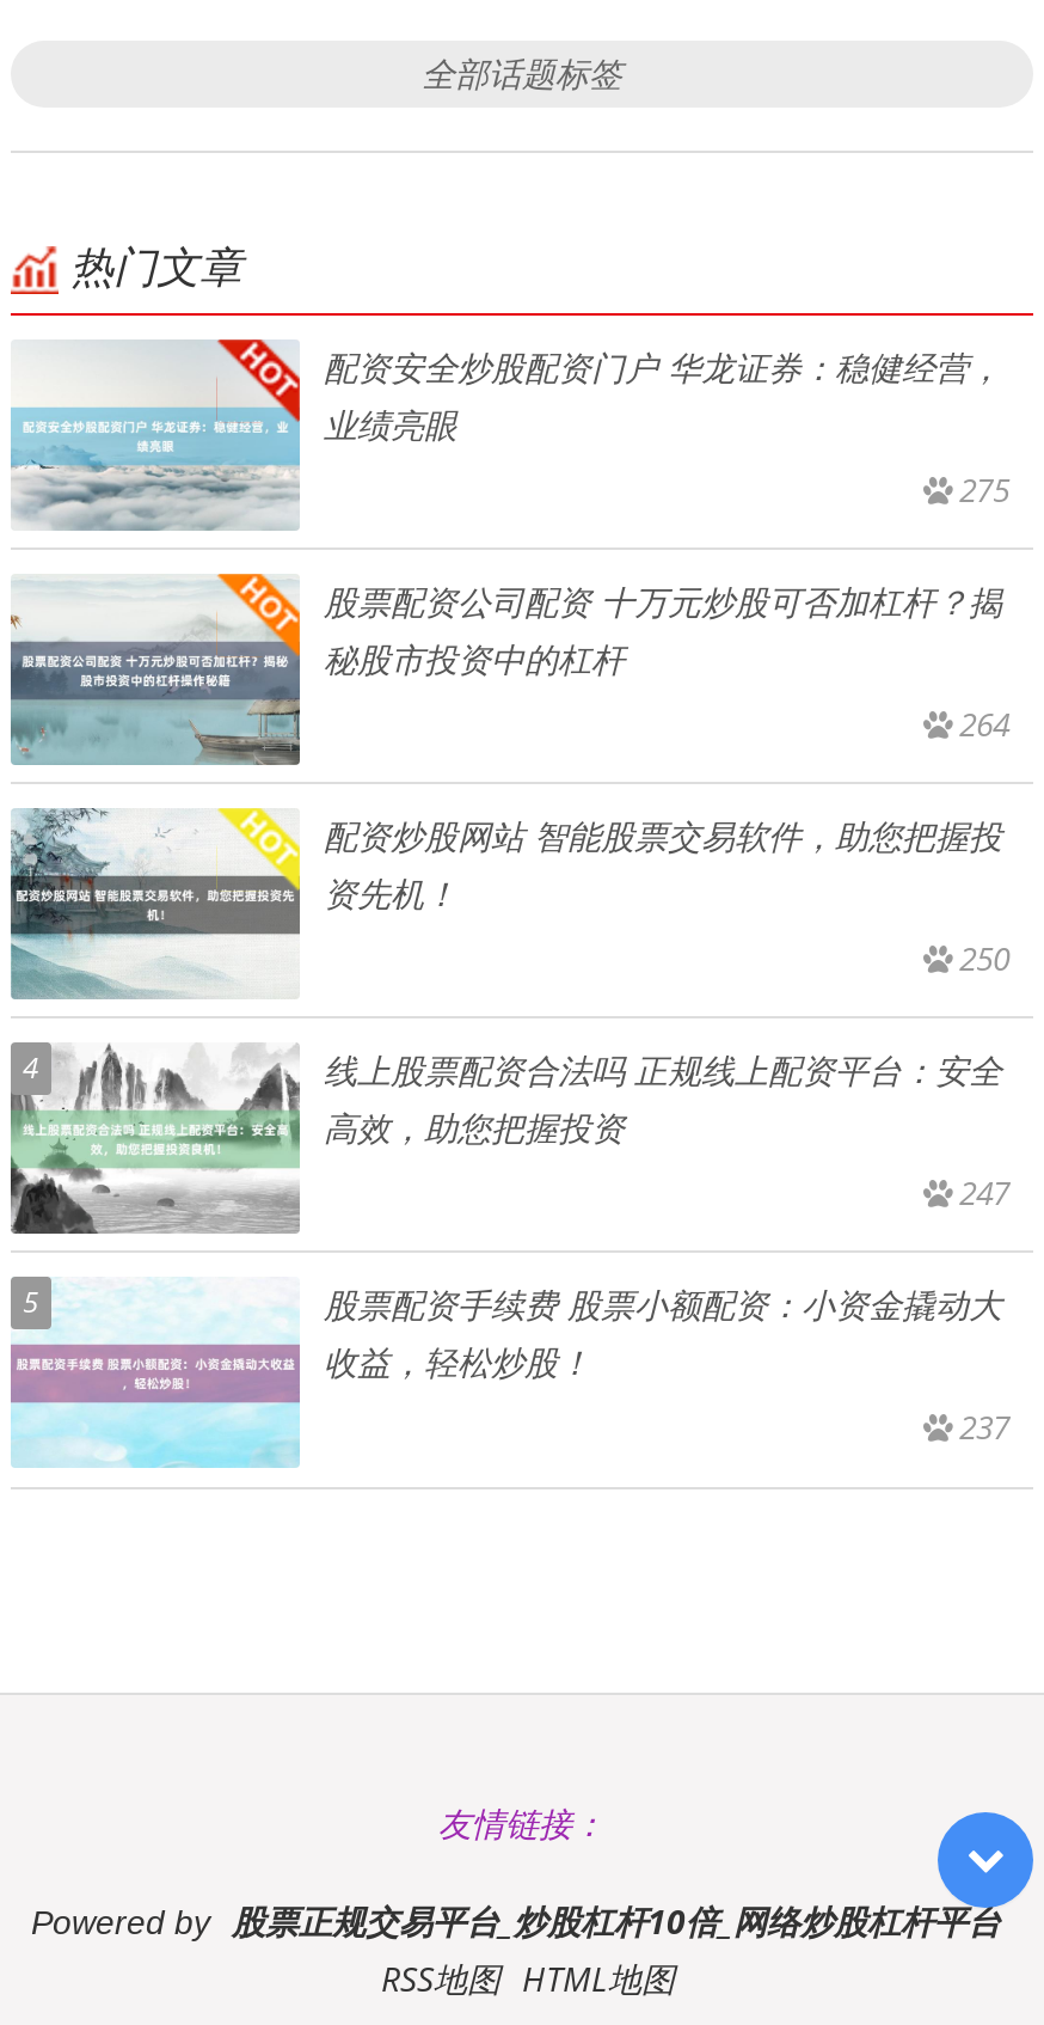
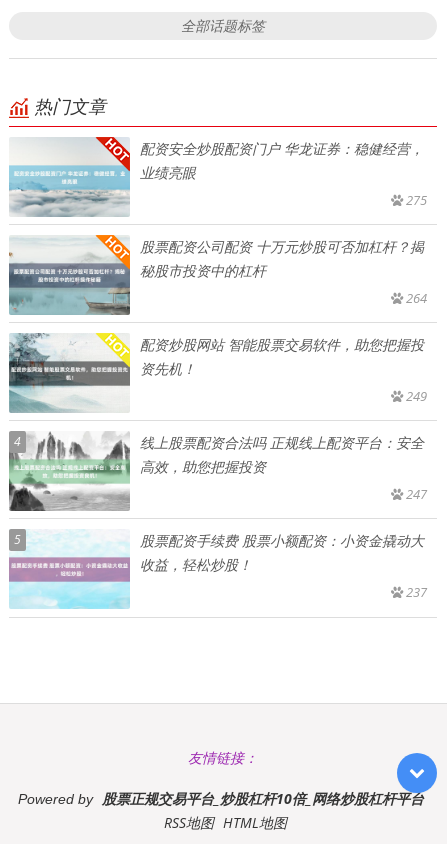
- 250
+ 249
